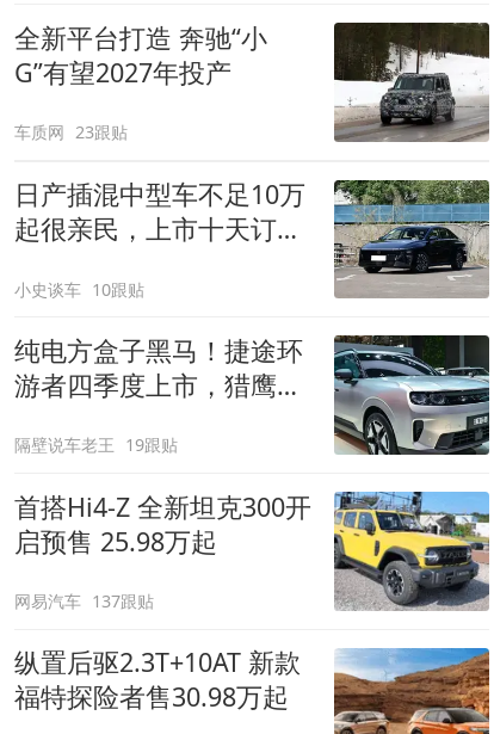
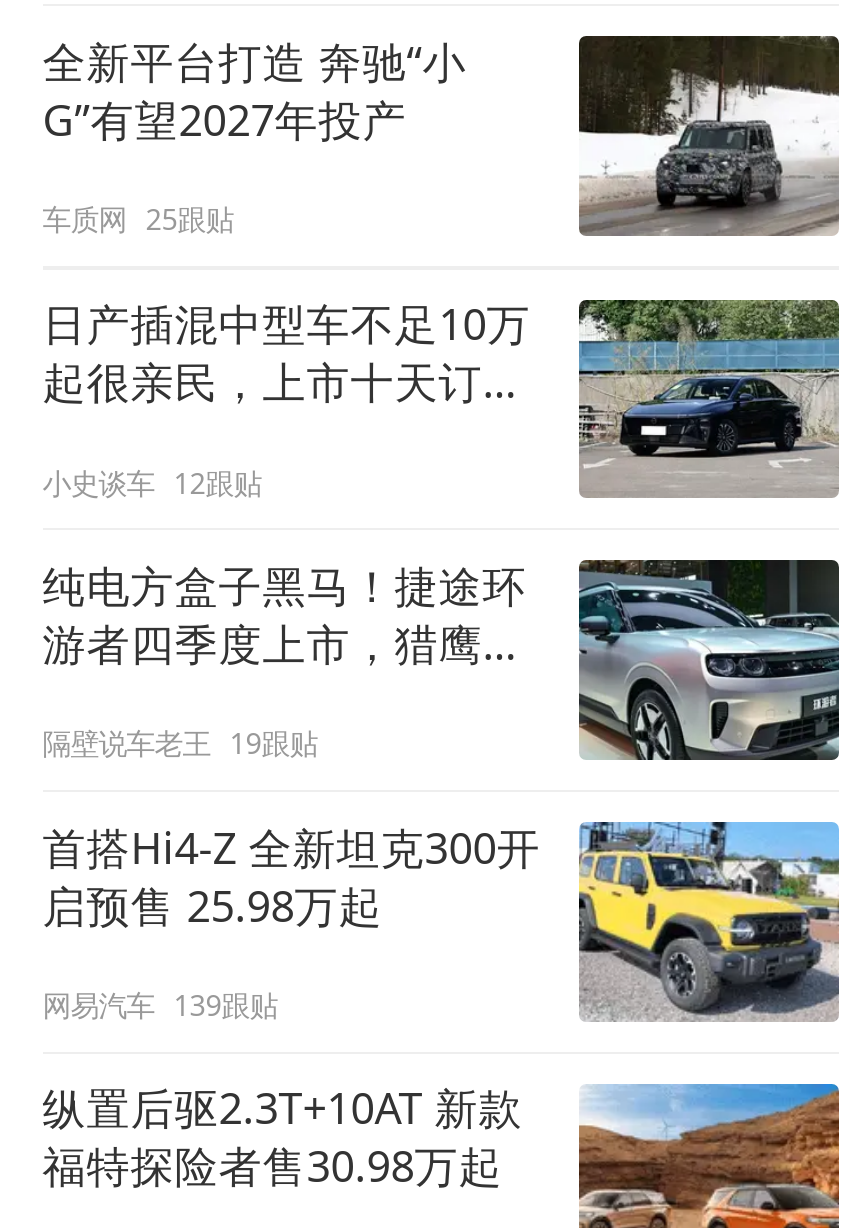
- 车质网 23跟贴
+ 车质网 25跟贴

- 小史谈车 10跟贴
+ 小史谈车 12跟贴

- 网易汽车 137跟贴
+ 网易汽车 139跟贴
